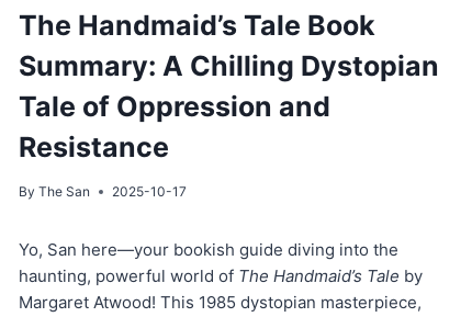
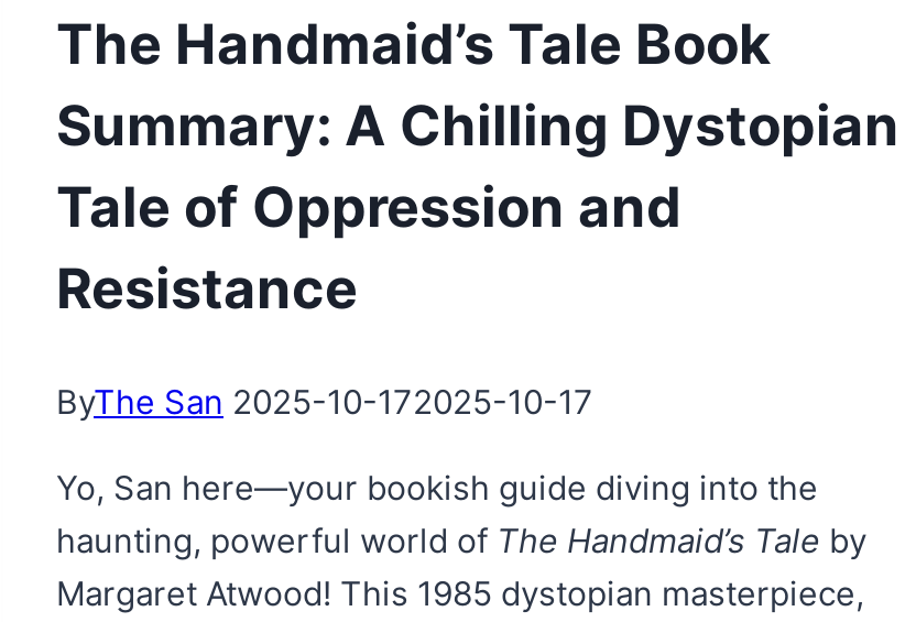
- By The San
- 2025-10-17
+ ByThe San 2025-10-172025-10-17
